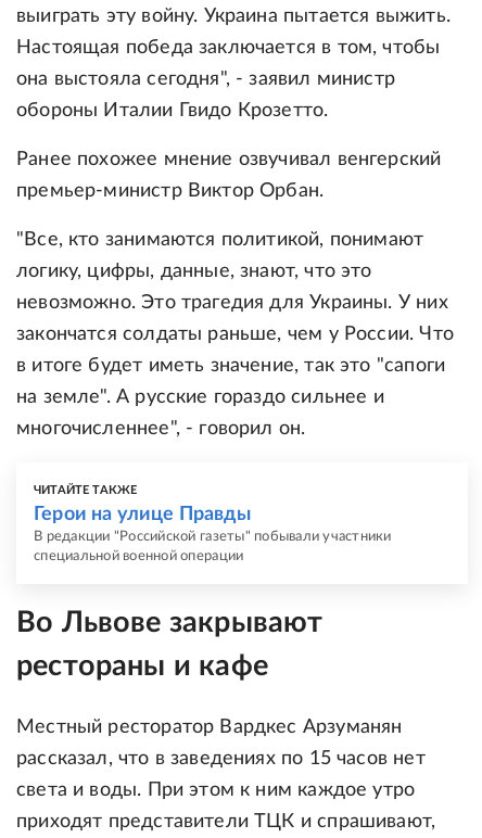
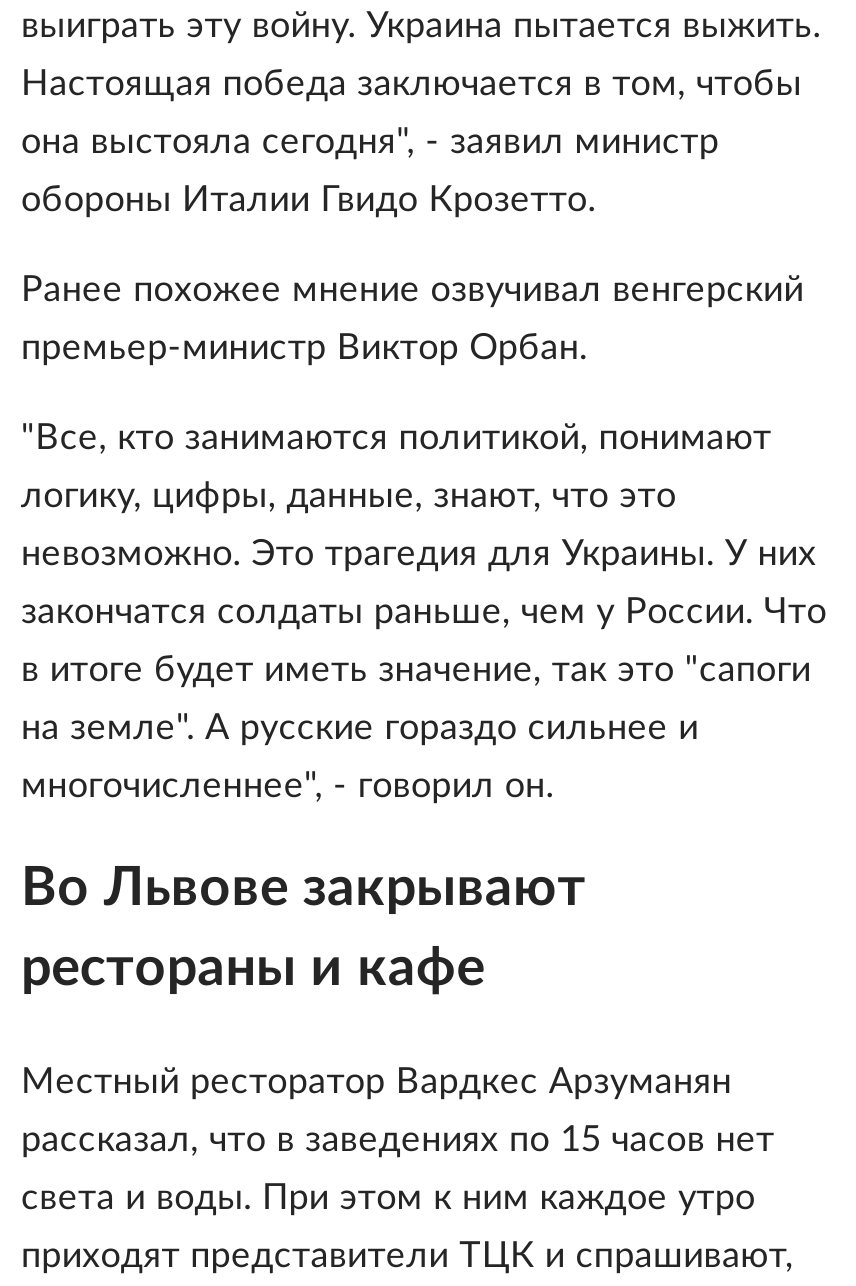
- ЧИТАЙТЕ ТАКЖЕ
- Герои на улице Правды
- В редакции "Российской газеты" побывали участники
- специальной военной операции
